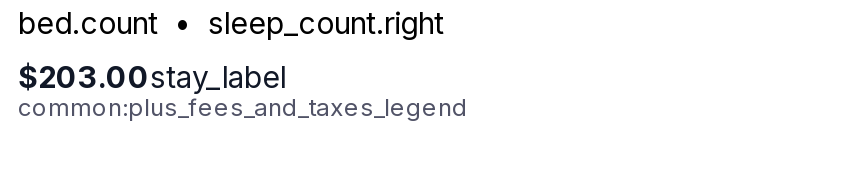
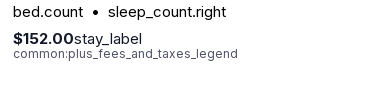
- $203.00stay_label
+ $152.00stay_label
